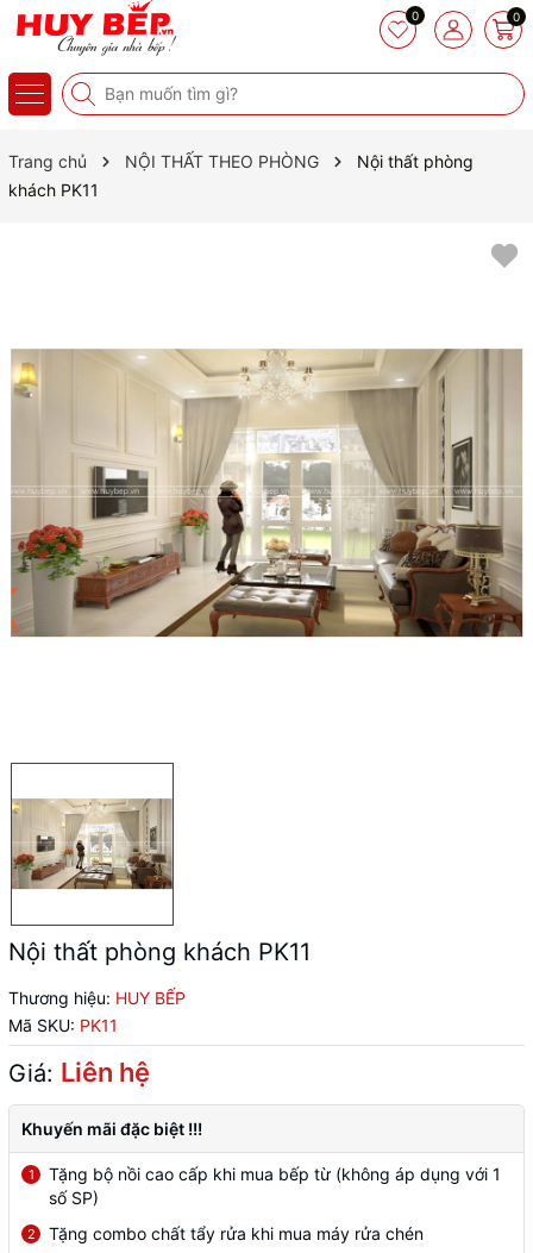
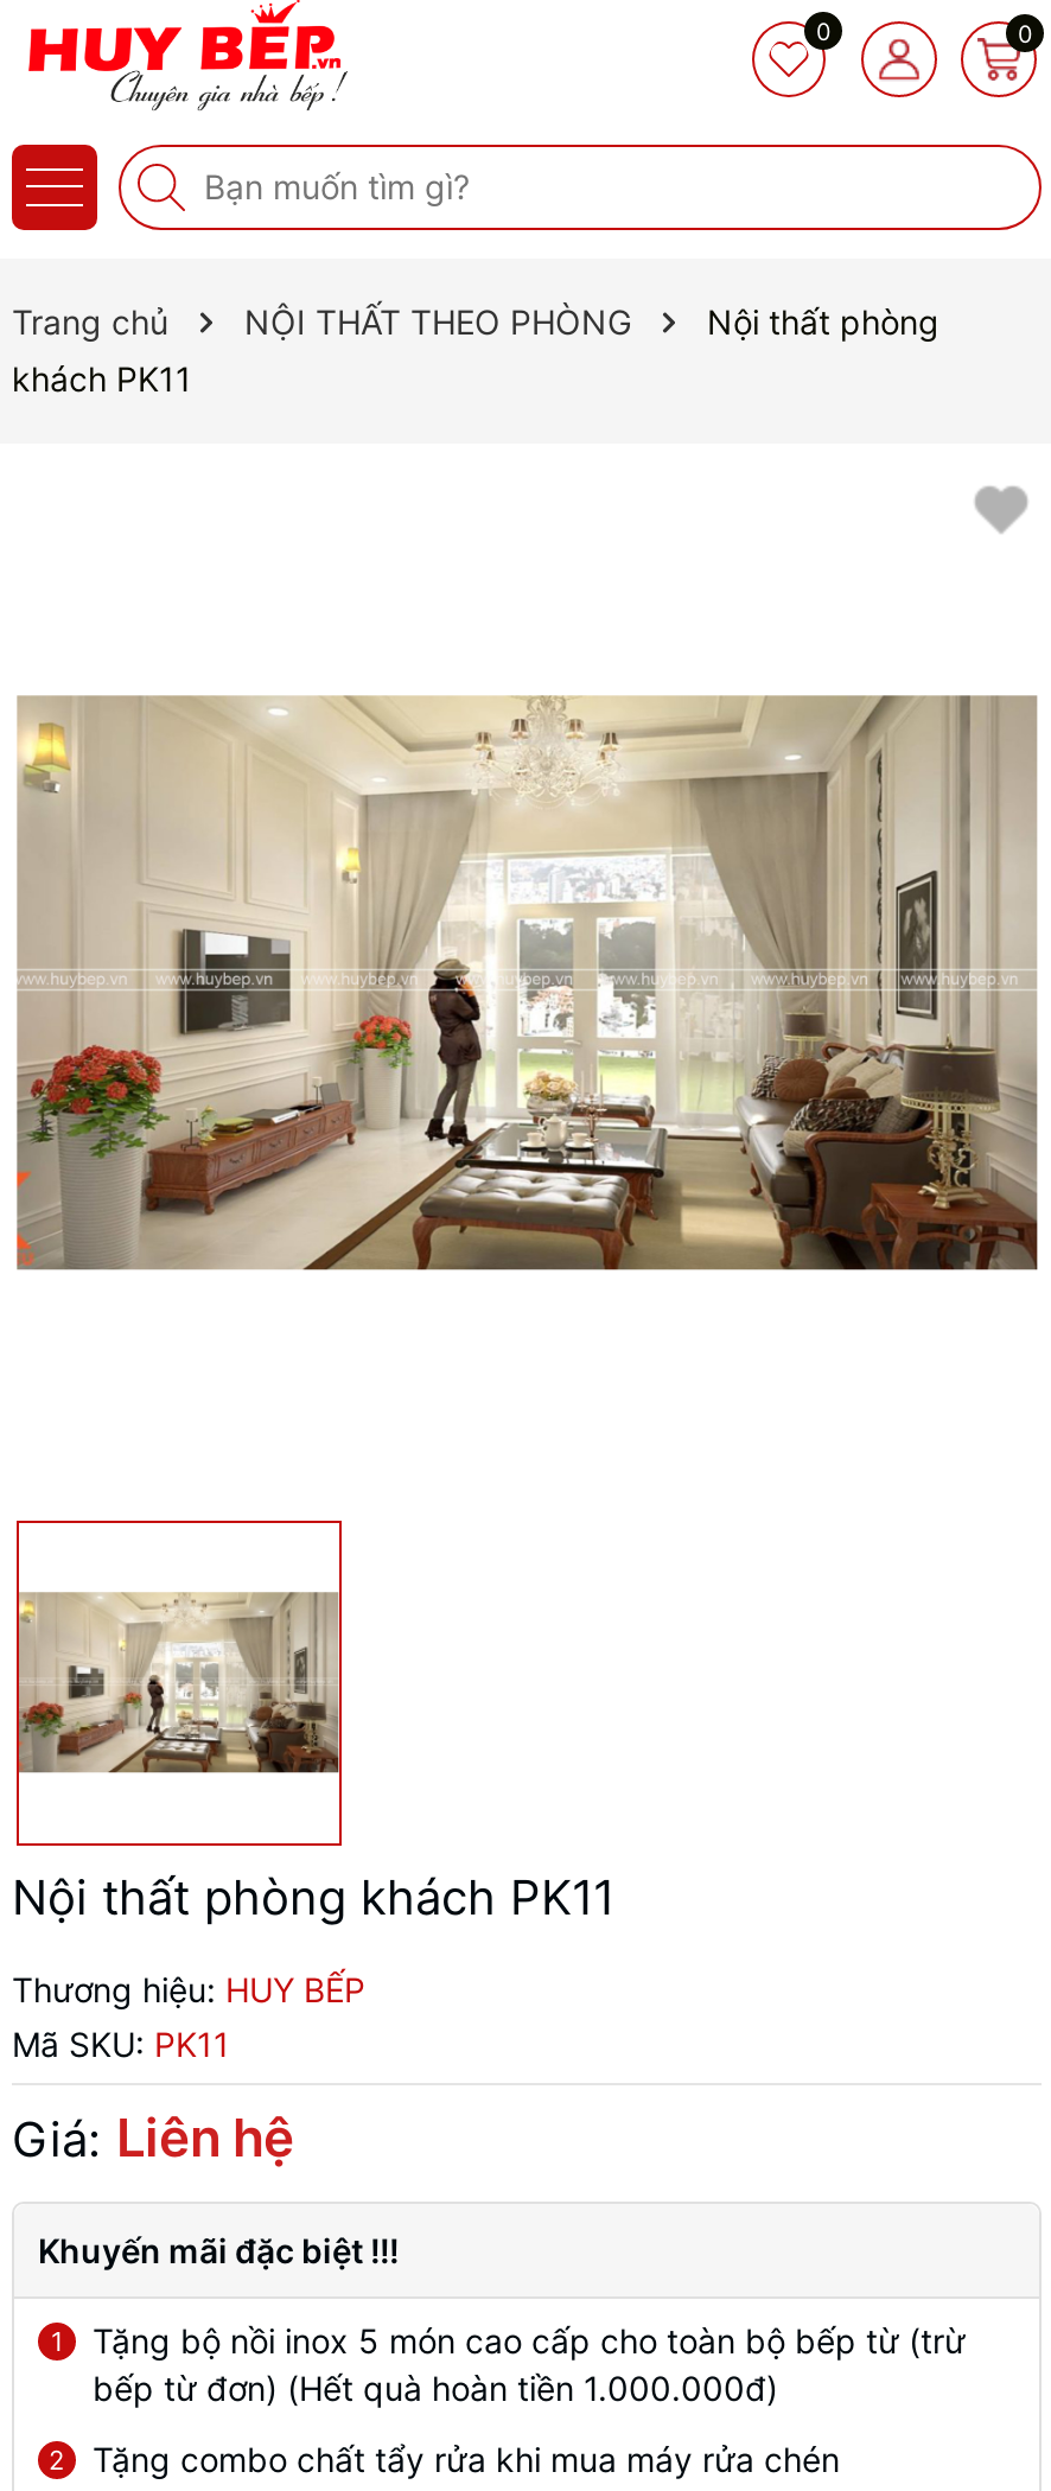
- Tặng bộ nồi cao cấp khi mua bếp từ (không áp dụng với 1
- số SP)
+ Tặng bộ nồi inox 5 món cao cấp cho toàn bộ bếp từ (trừ
+ bếp từ đơn) (Hết quà hoàn tiền 1.000.000đ)
